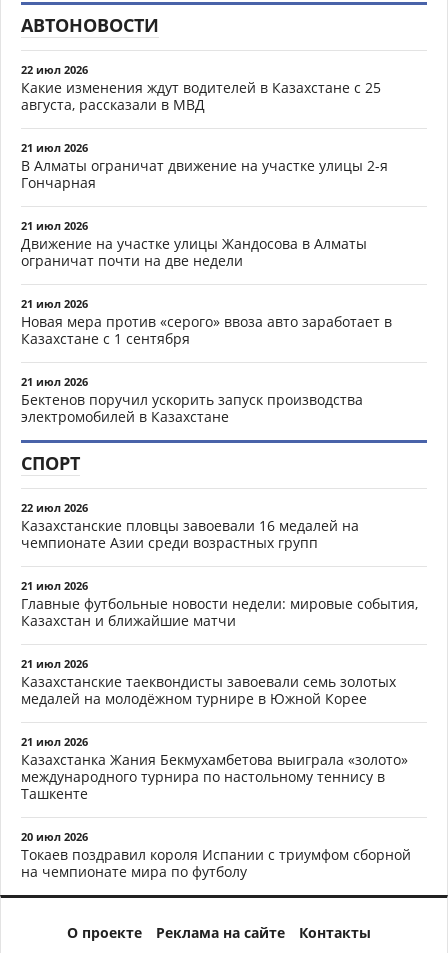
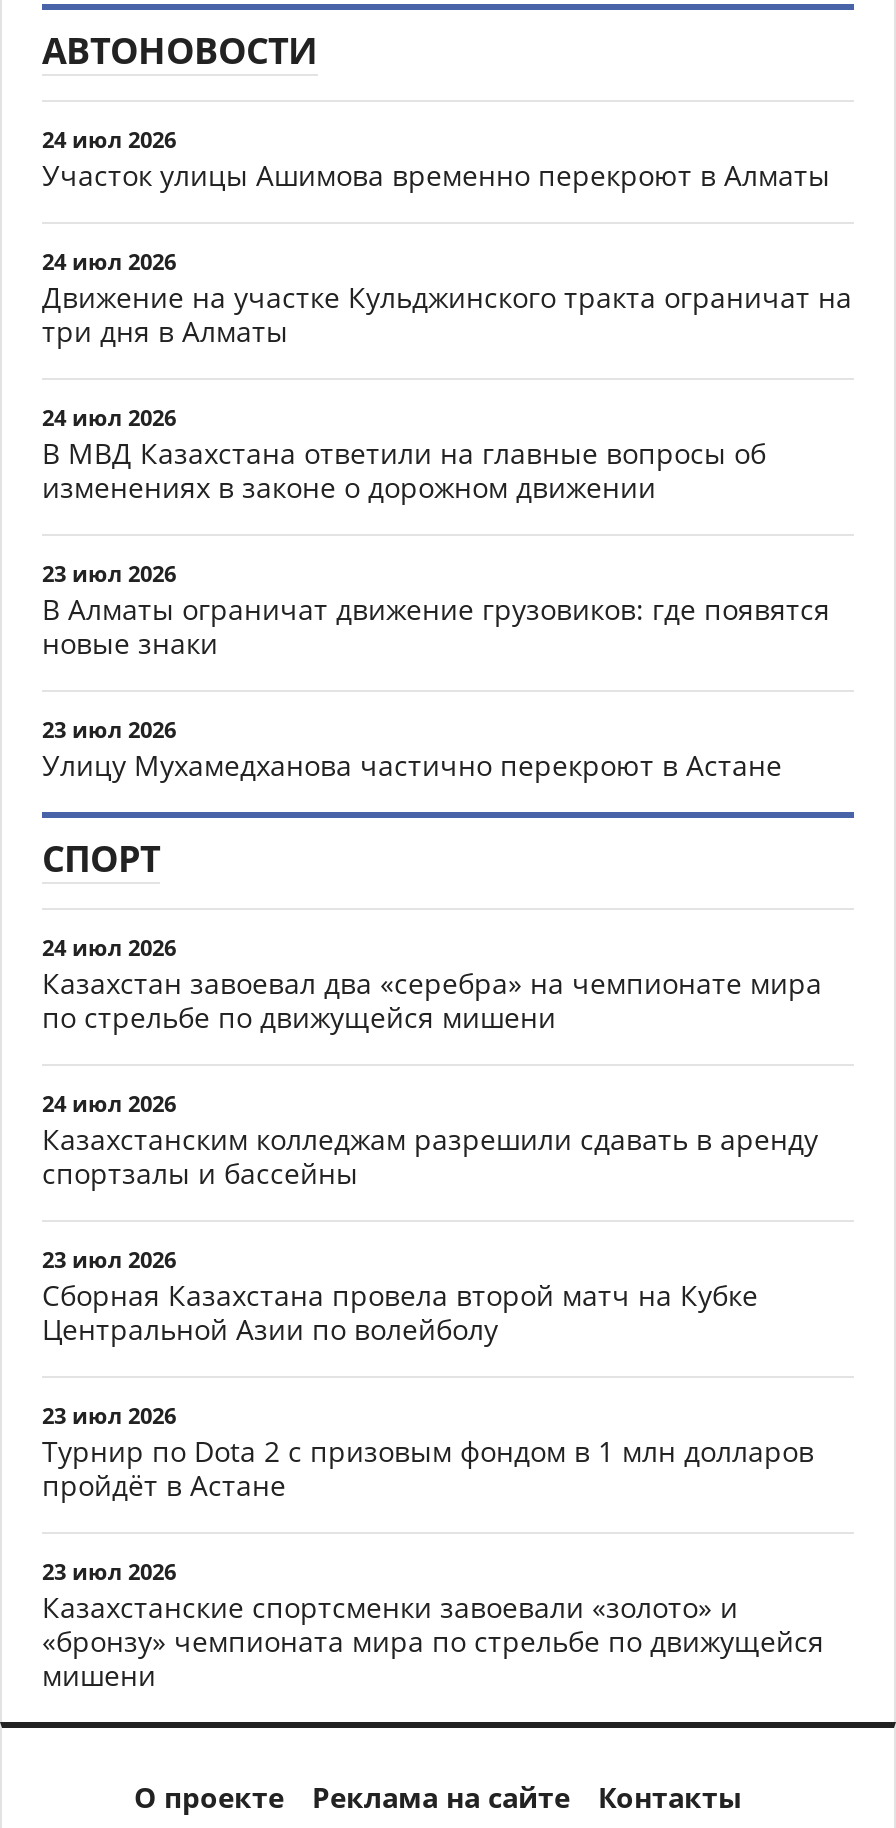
- 22 июл 2026
- Какие изменения ждут водителей в Казахстане с 25
- августа, рассказали в МВД
+ 24 июл 2026
+ Участок улицы Ашимова временно перекроют в Алматы

- 21 июл 2026
- В Алматы ограничат движение на участке улицы 2-я
- Гончарная
+ 24 июл 2026
+ Движение на участке Кульджинского тракта ограничат на
+ три дня в Алматы

- 21 июл 2026
- Движение на участке улицы Жандосова в Алматы
- ограничат почти на две недели
+ 24 июл 2026
+ В МВД Казахстана ответили на главные вопросы об
+ изменениях в законе о дорожном движении

- 21 июл 2026
- Новая мера против «серого» ввоза авто заработает в
- Казахстане с 1 сентября
+ 23 июл 2026
+ В Алматы ограничат движение грузовиков: где появятся
+ новые знаки

- 21 июл 2026
- Бектенов поручил ускорить запуск производства
- электромобилей в Казахстане
+ 23 июл 2026
+ Улицу Мухамедханова частично перекроют в Астане

- 22 июл 2026
- Казахстанские пловцы завоевали 16 медалей на
- чемпионате Азии среди возрастных групп
+ 24 июл 2026
+ Казахстан завоевал два «серебра» на чемпионате мира
+ по стрельбе по движущейся мишени

- 21 июл 2026
- Главные футбольные новости недели: мировые события,
- Казахстан и ближайшие матчи
+ 24 июл 2026
+ Казахстанским колледжам разрешили сдавать в аренду
+ спортзалы и бассейны

- 21 июл 2026
- Казахстанские таеквондисты завоевали семь золотых
- медалей на молодёжном турнире в Южной Корее
+ 23 июл 2026
+ Сборная Казахстана провела второй матч на Кубке
+ Центральной Азии по волейболу

- 21 июл 2026
- Казахстанка Жания Бекмухамбетова выиграла «золото»
- международного турнира по настольному теннису в
- Ташкенте
+ 23 июл 2026
+ Турнир по Dota 2 с призовым фондом в 1 млн долларов
+ пройдёт в Астане

- 20 июл 2026
- Токаев поздравил короля Испании с триумфом сборной
- на чемпионате мира по футболу
+ 23 июл 2026
+ Казахстанские спортсменки завоевали «золото» и
+ «бронзу» чемпионата мира по стрельбе по движущейся
+ мишени
